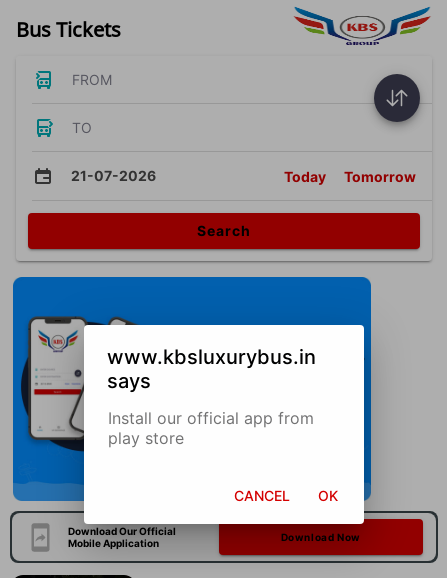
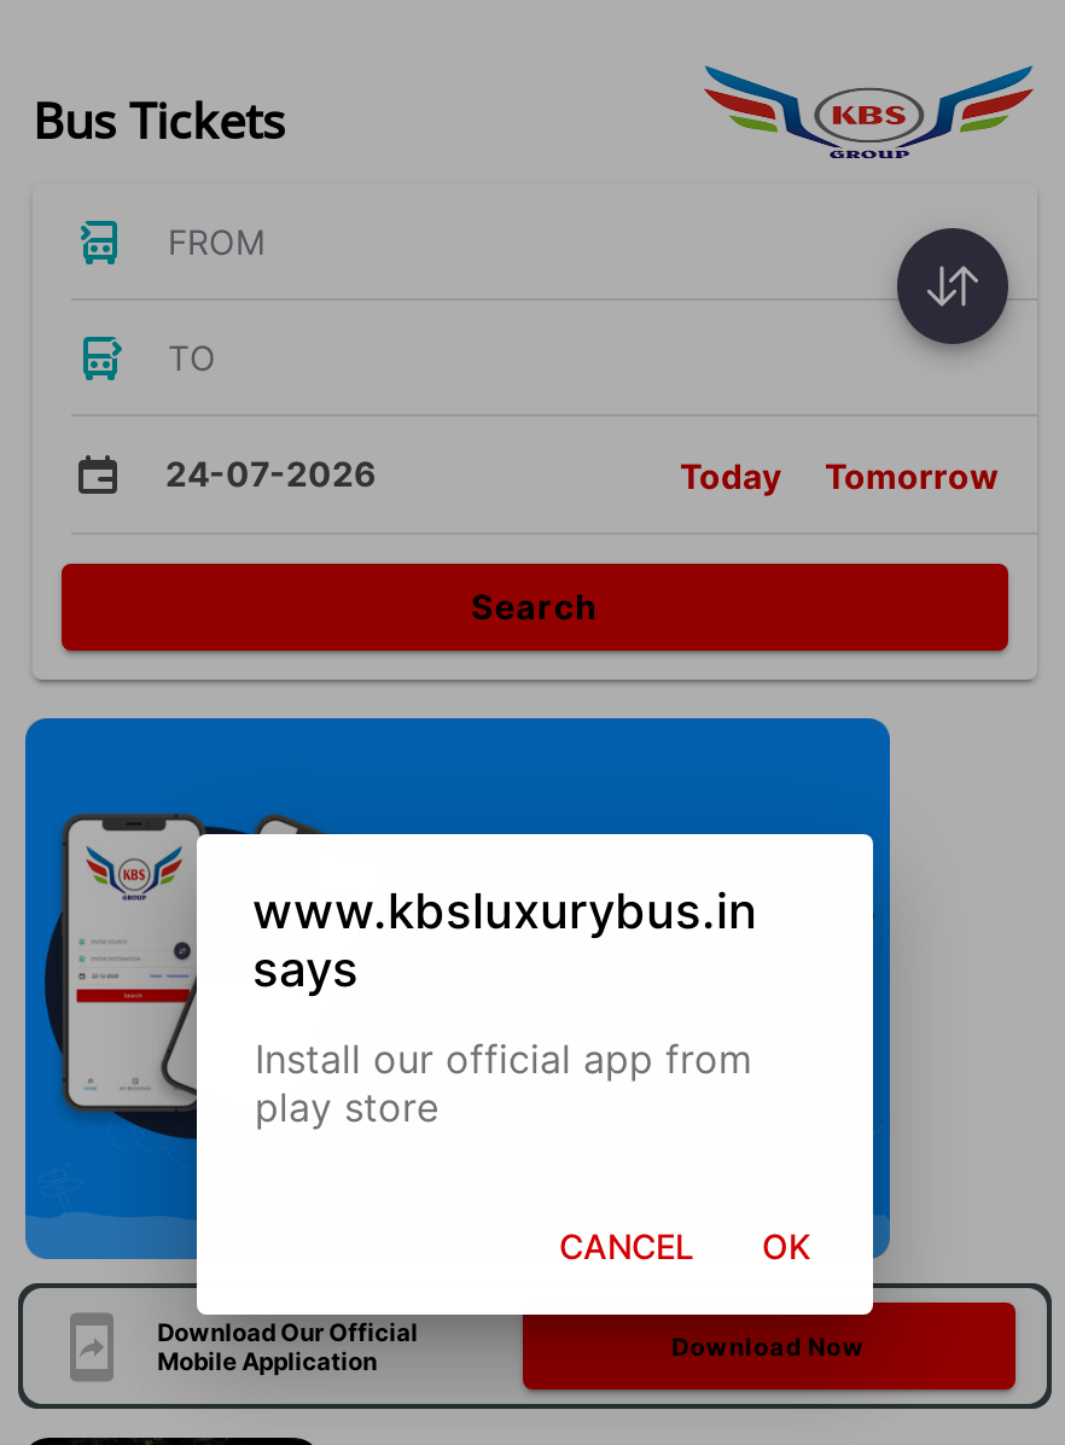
- 21-07-2026
+ 24-07-2026
